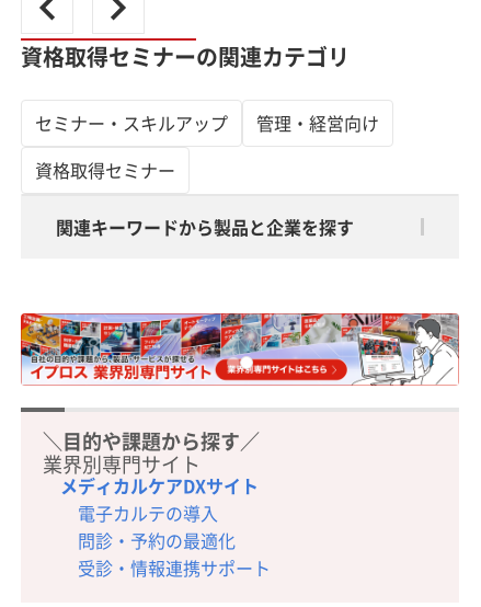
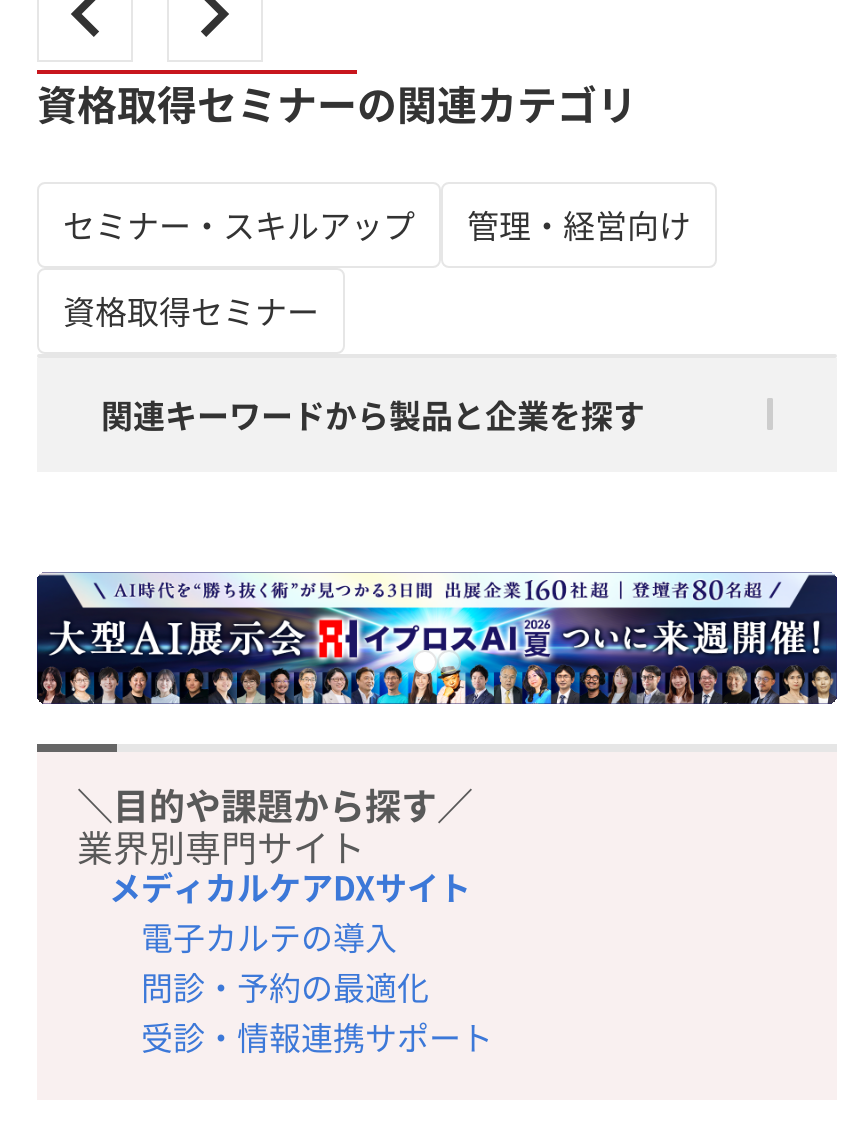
- [image]
+ [image]
